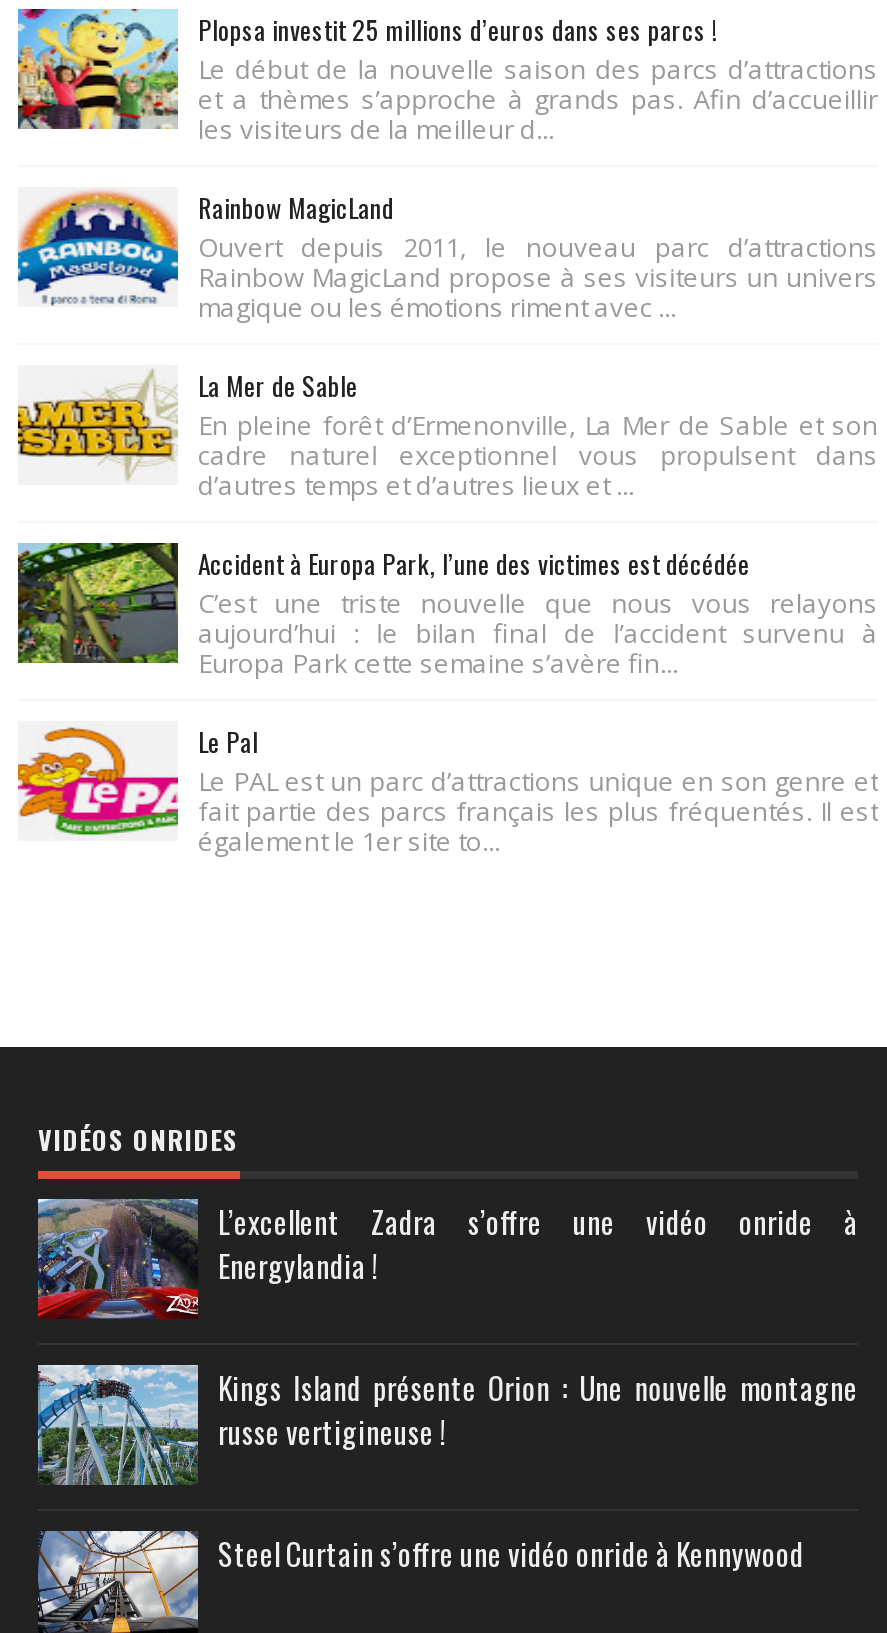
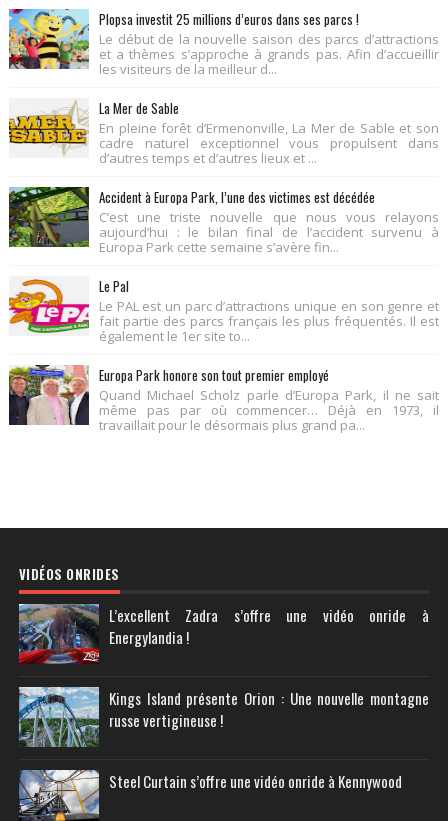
- [image]
- Rainbow MagicLand
- Ouvert depuis 2011, le nouveau parc d’attractions
- Rainbow MagicLand propose à ses visiteurs un univers
- magique ou les émotions riment avec ...

moved up: [image] | La Mer de Sable | En pleine forêt d’Ermenonville, La Mer de Sable et son | ... | fait partie des parcs français les plus fréquentés. Il est | également le 1er site to...

+ [image]
+ Europa Park honore son tout premier employé
+ Quand Michael Scholz parle d’Europa Park, il ne sait
+ même pas par où commencer… Déjà en 1973, il
+ travaillait pour le désormais plus grand pa...
